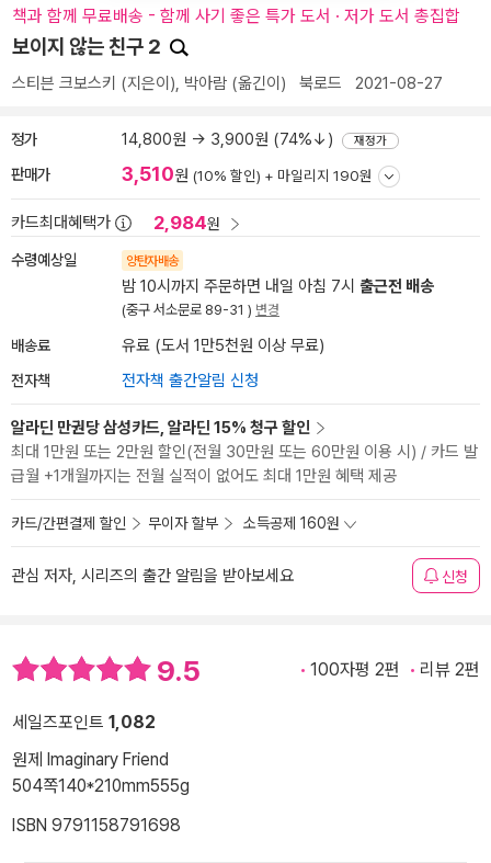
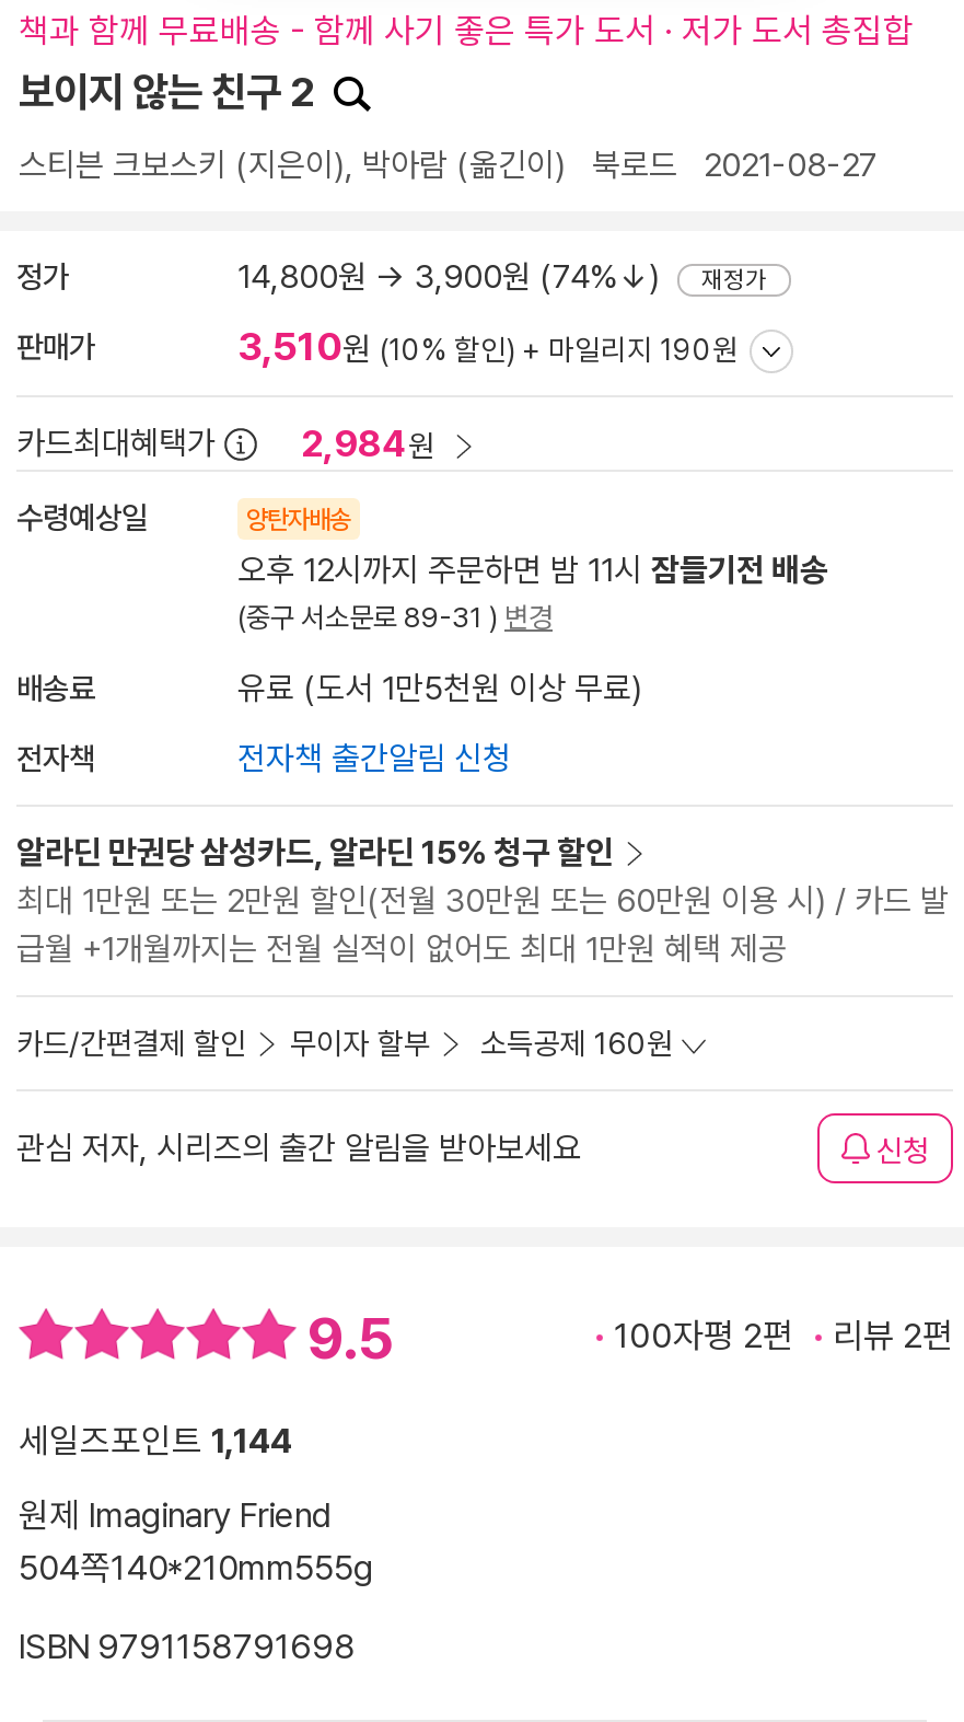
- 밤 10시까지 주문하면 내일 아침 7시 출근전 배송
+ 오후 12시까지 주문하면 밤 11시 잠들기전 배송

- 세일즈포인트 1,082
+ 세일즈포인트 1,144
